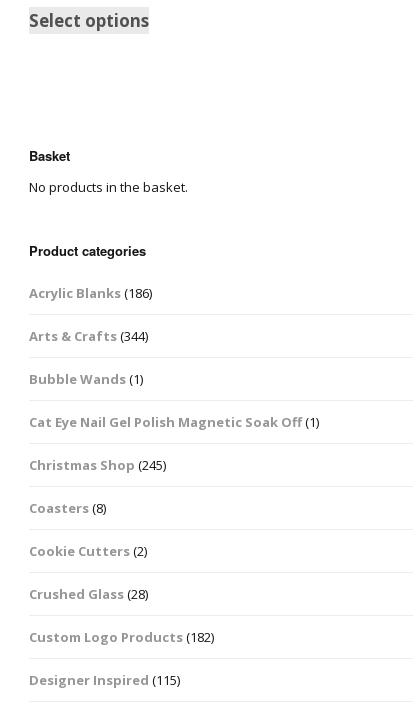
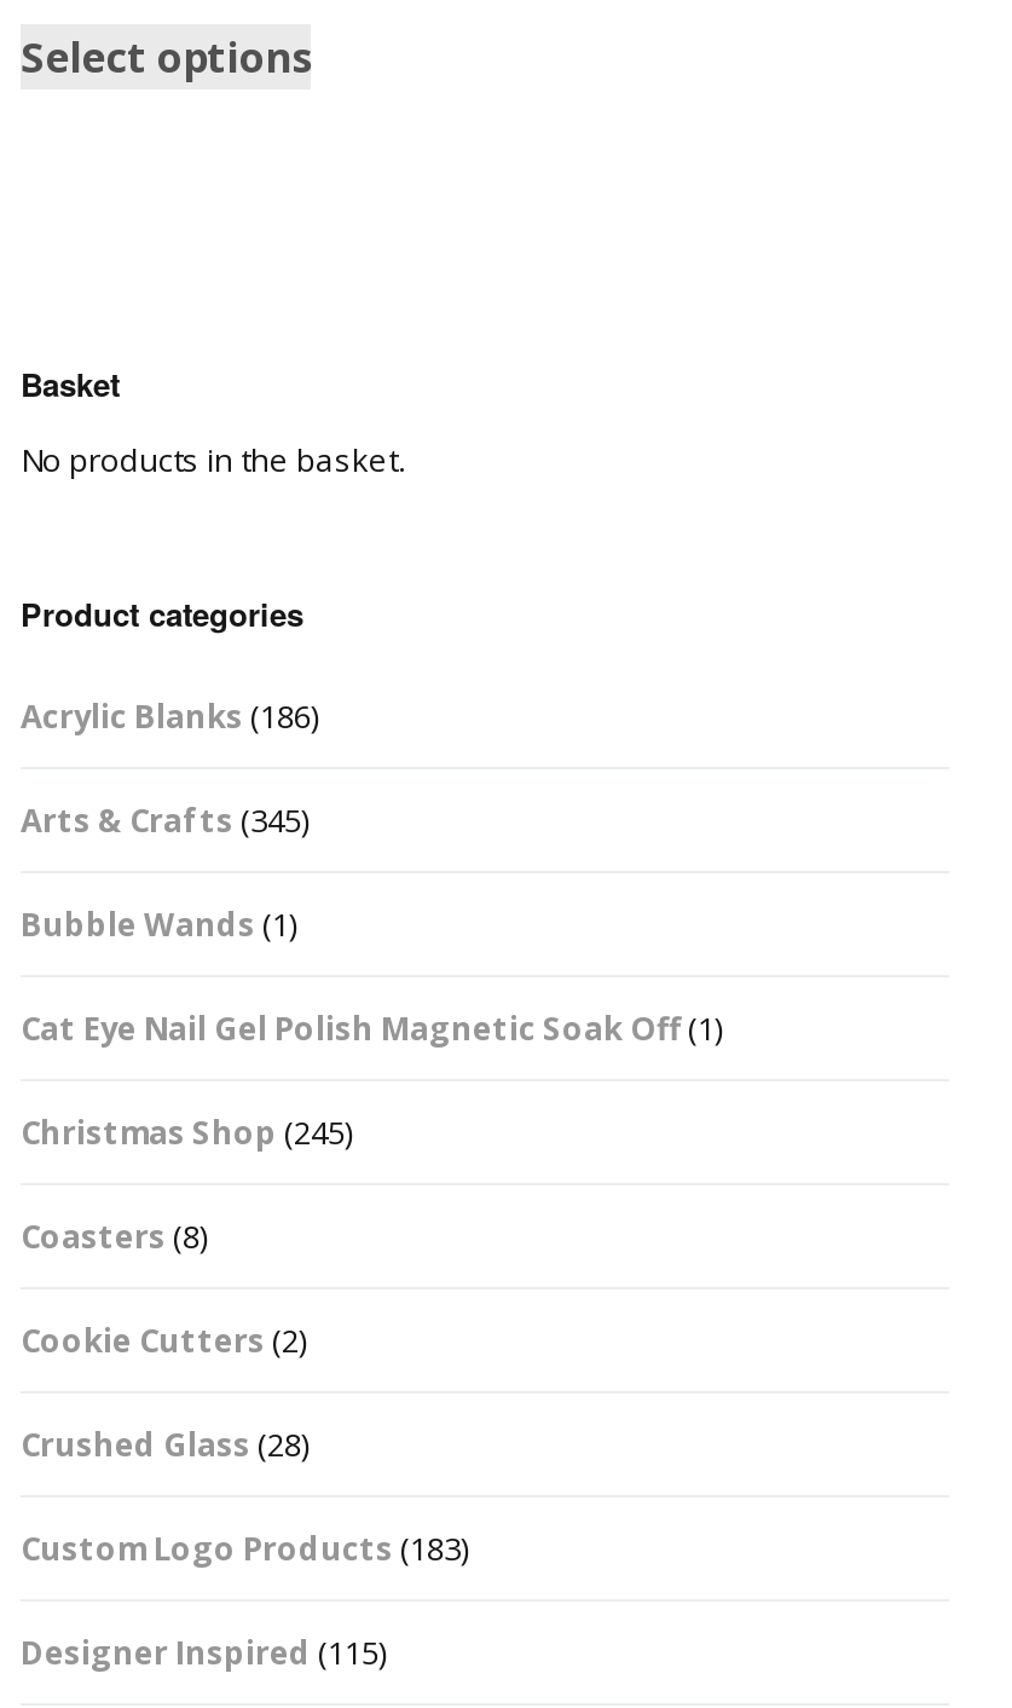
- Arts & Crafts (344)
+ Arts & Crafts (345)

- Custom Logo Products (182)
+ Custom Logo Products (183)
